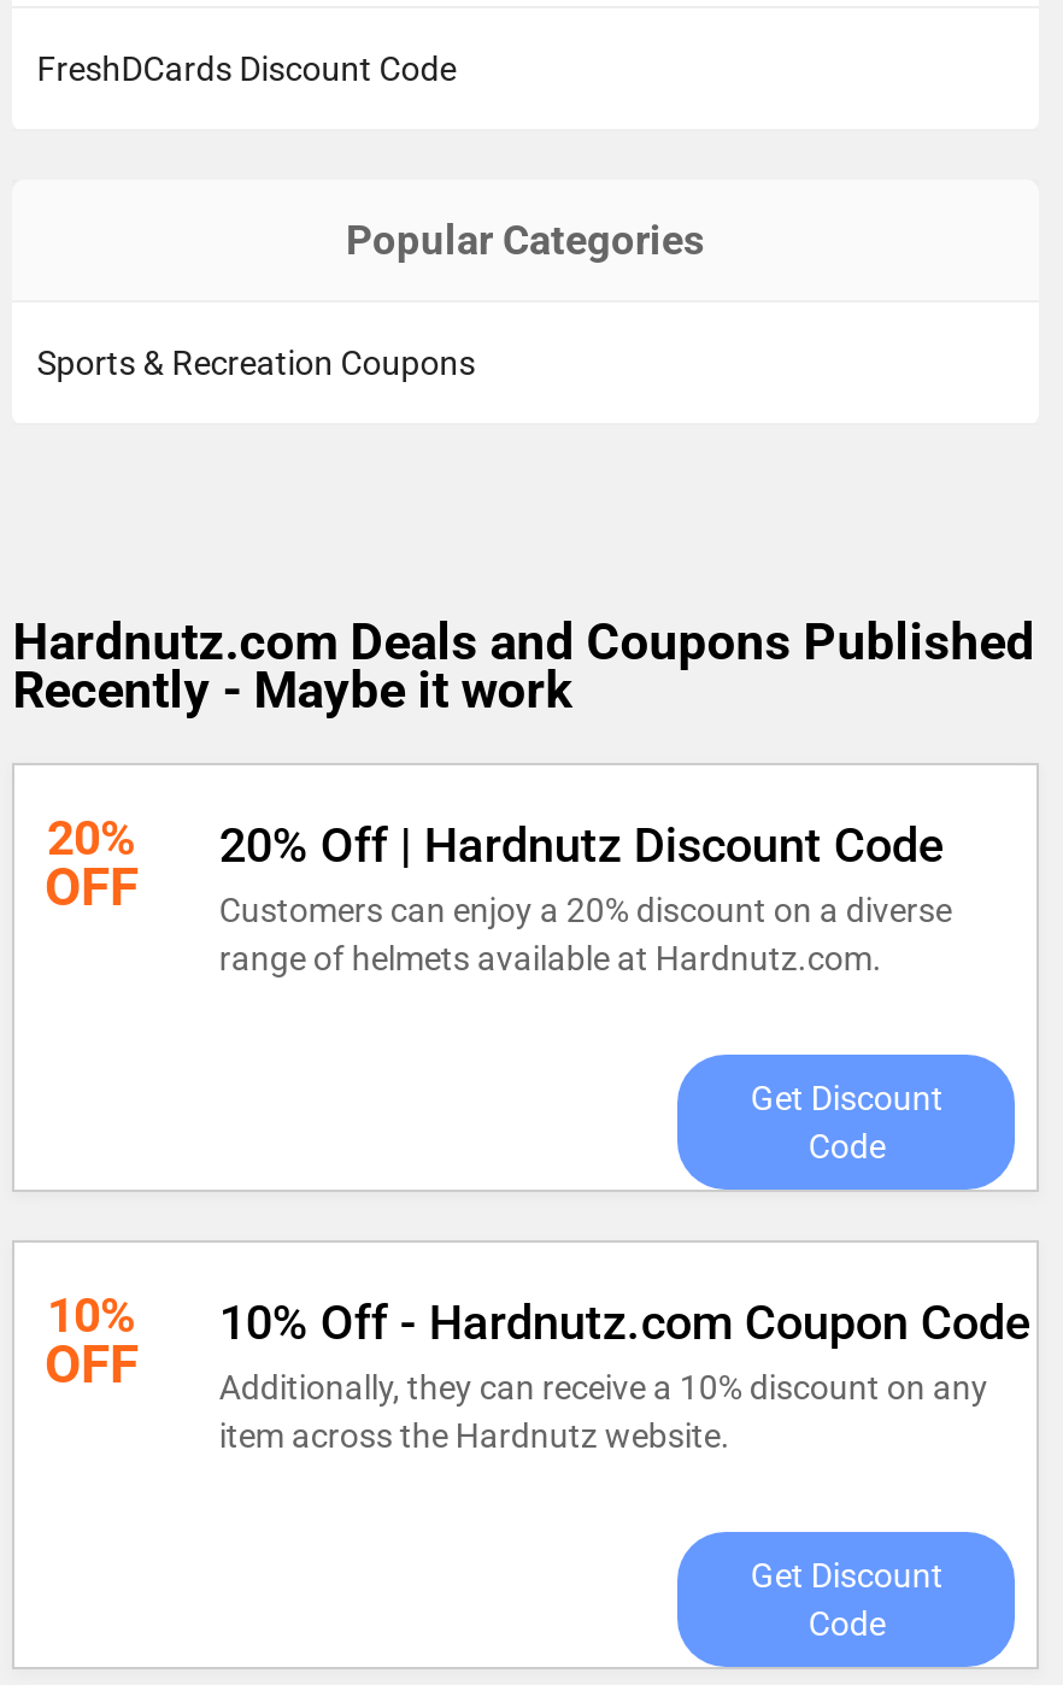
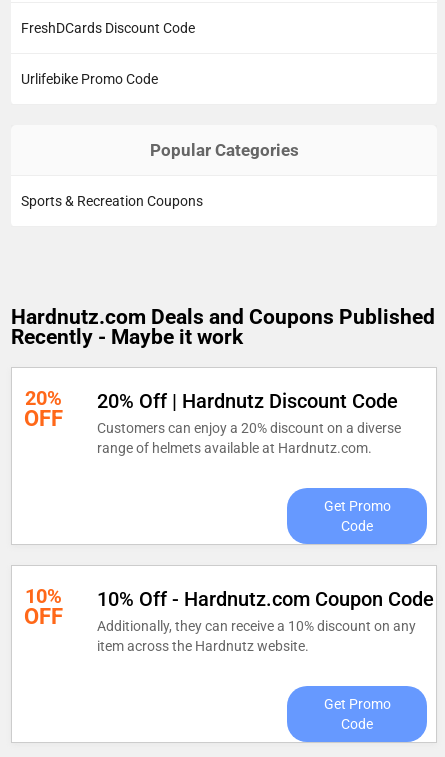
+ Urlifebike Promo Code

- Get Discount
+ Get Promo

- Get Discount
+ Get Promo
